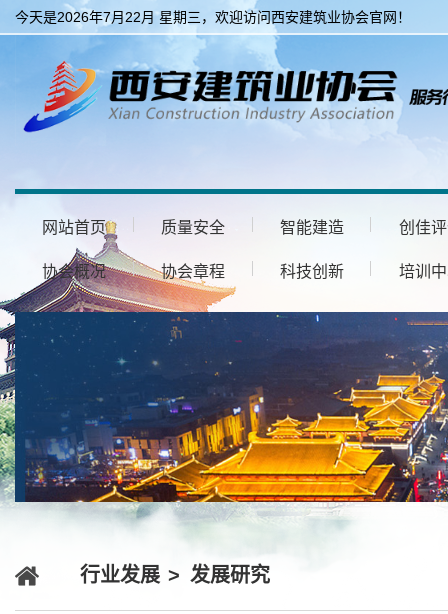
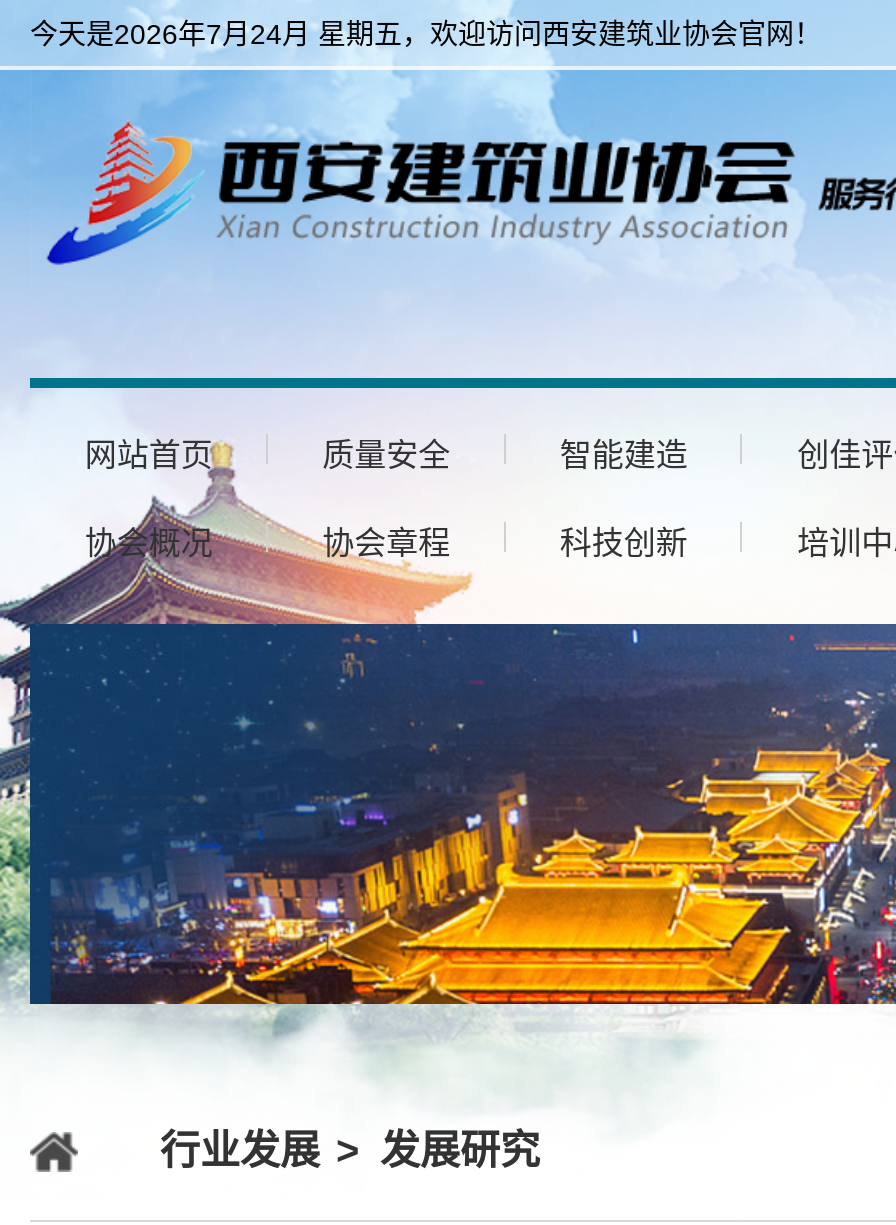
- 今天是2026年7月22月 星期三，欢迎访问西安建筑业协会官网！
+ 今天是2026年7月24月 星期五，欢迎访问西安建筑业协会官网！
